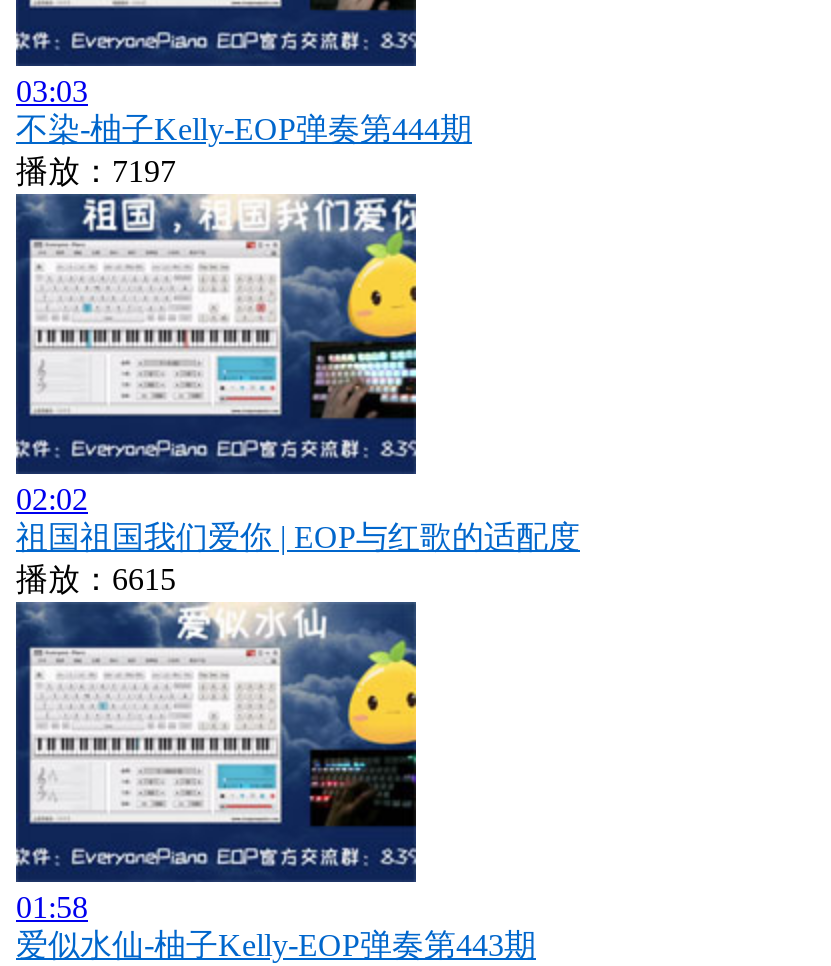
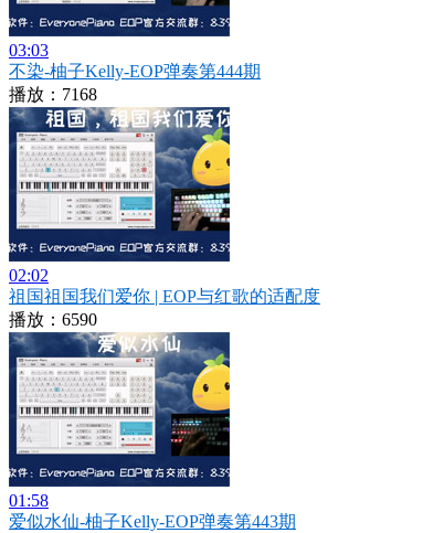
- 播放：7197
+ 播放：7168

- 播放：6615
+ 播放：6590
